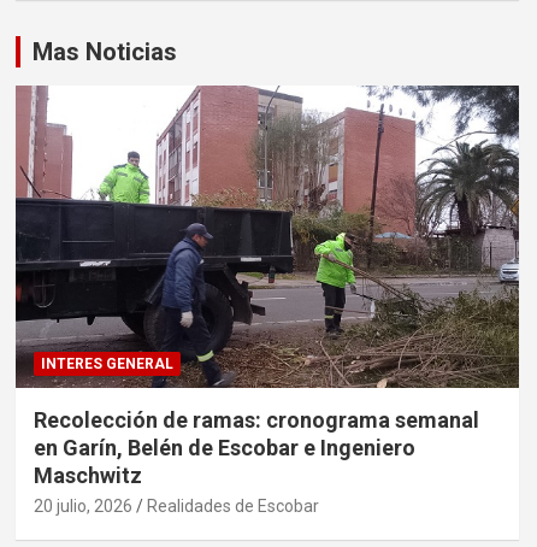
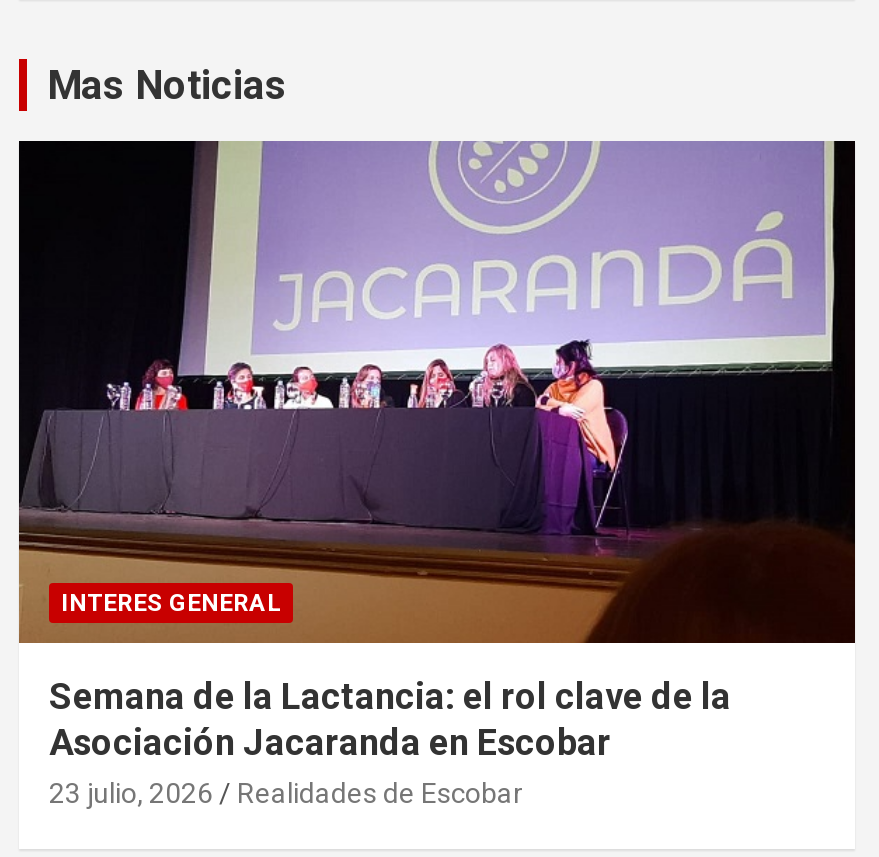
- [image]
- Recolección de ramas: cronograma semanal
- en Garín, Belén de Escobar e Ingeniero
- Maschwitz
- 20 julio, 2026
+ [image]
+ Semana de la Lactancia: el rol clave de la
+ Asociación Jacaranda en Escobar
+ 23 julio, 2026
